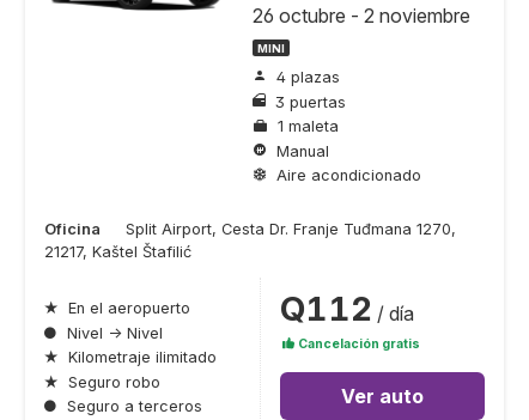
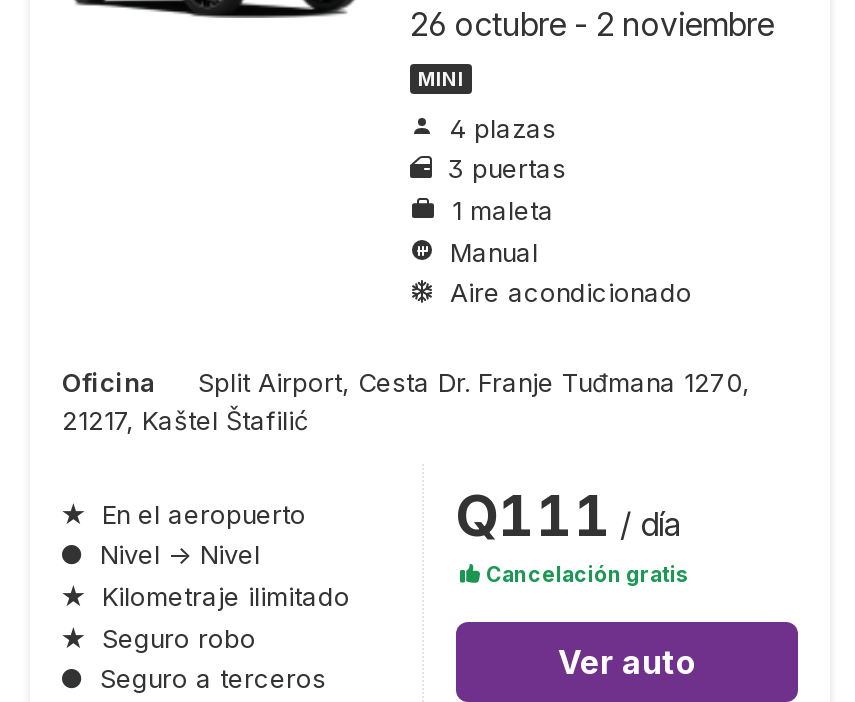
- Q112 / día
+ Q111 / día
